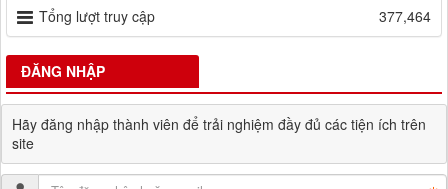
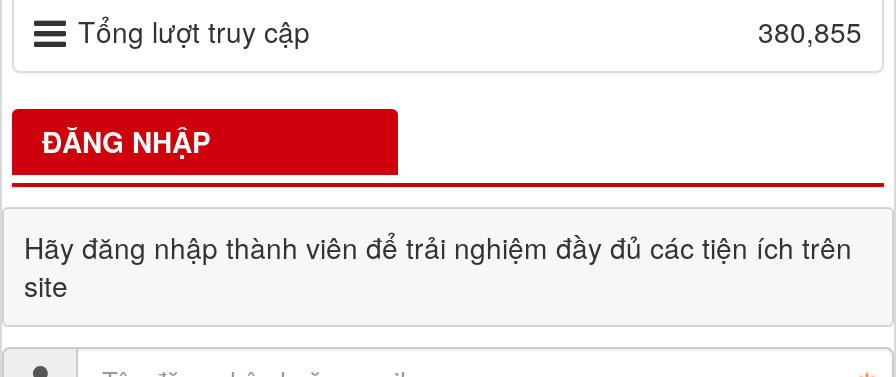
- 377,464
+ 380,855
